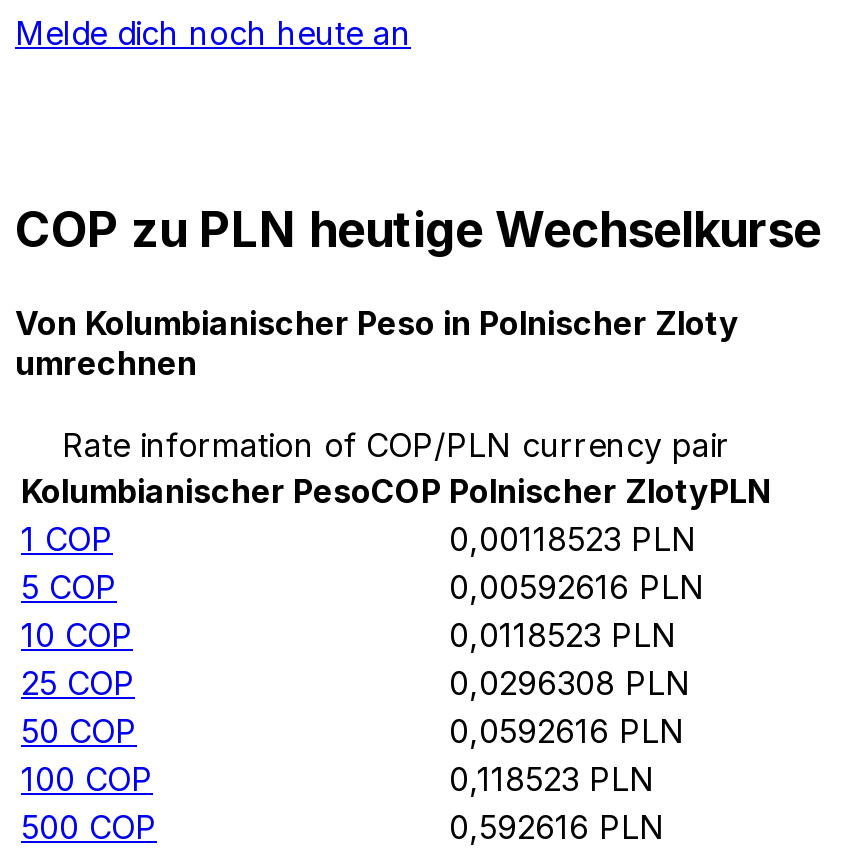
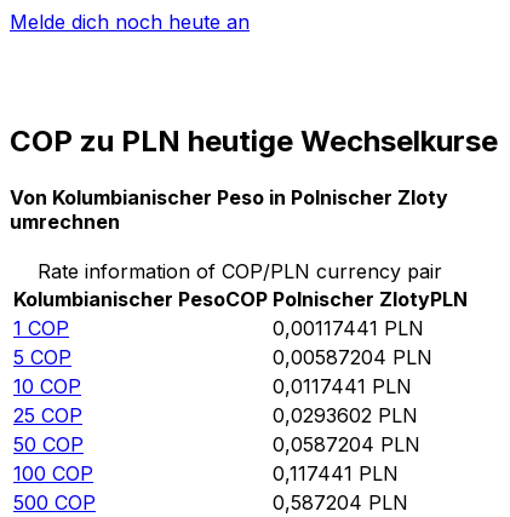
- 0,00118523 PLN
+ 0,00117441 PLN

- 0,00592616 PLN
+ 0,00587204 PLN

- 0,0118523 PLN
+ 0,0117441 PLN

- 0,0296308 PLN
+ 0,0293602 PLN

- 0,0592616 PLN
+ 0,0587204 PLN

- 0,118523 PLN
+ 0,117441 PLN

- 0,592616 PLN
+ 0,587204 PLN
